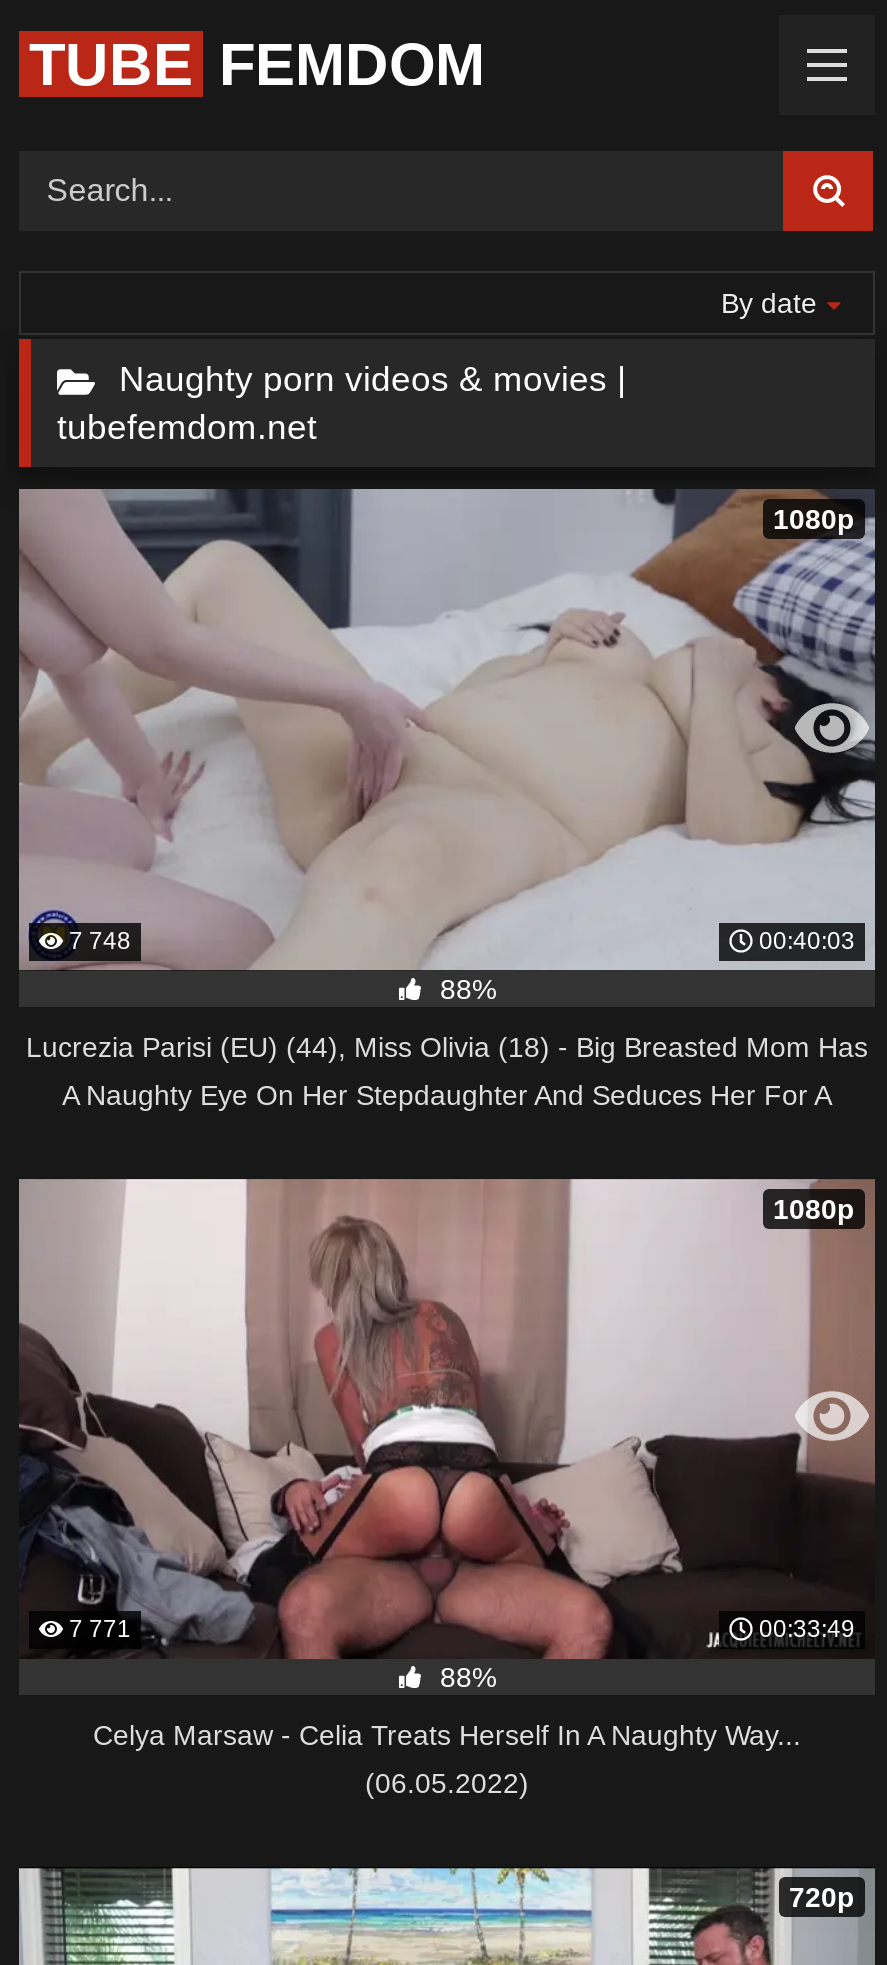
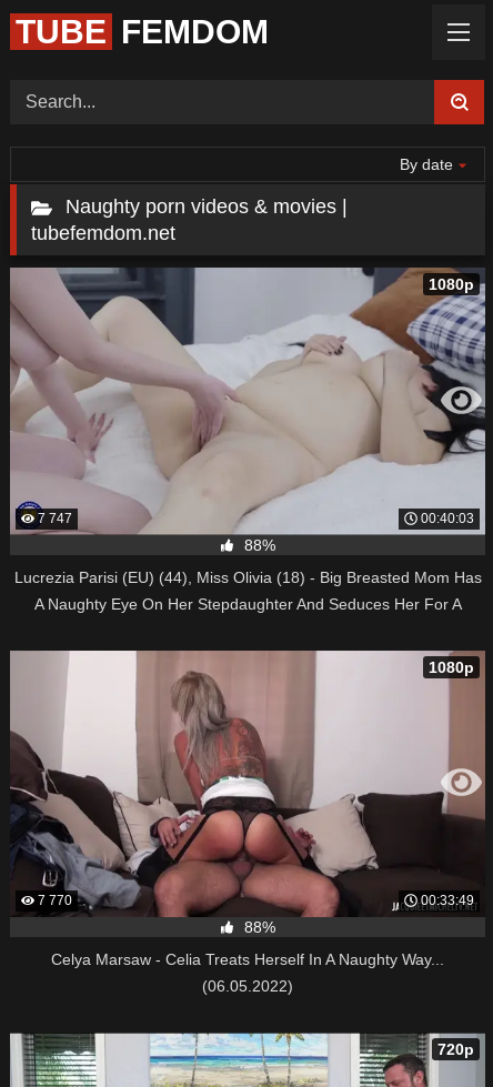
- 7 748
+ 7 747

- 7 771
+ 7 770
